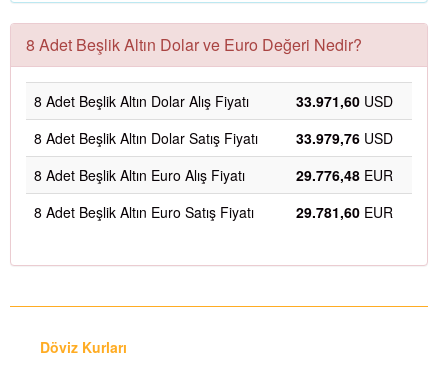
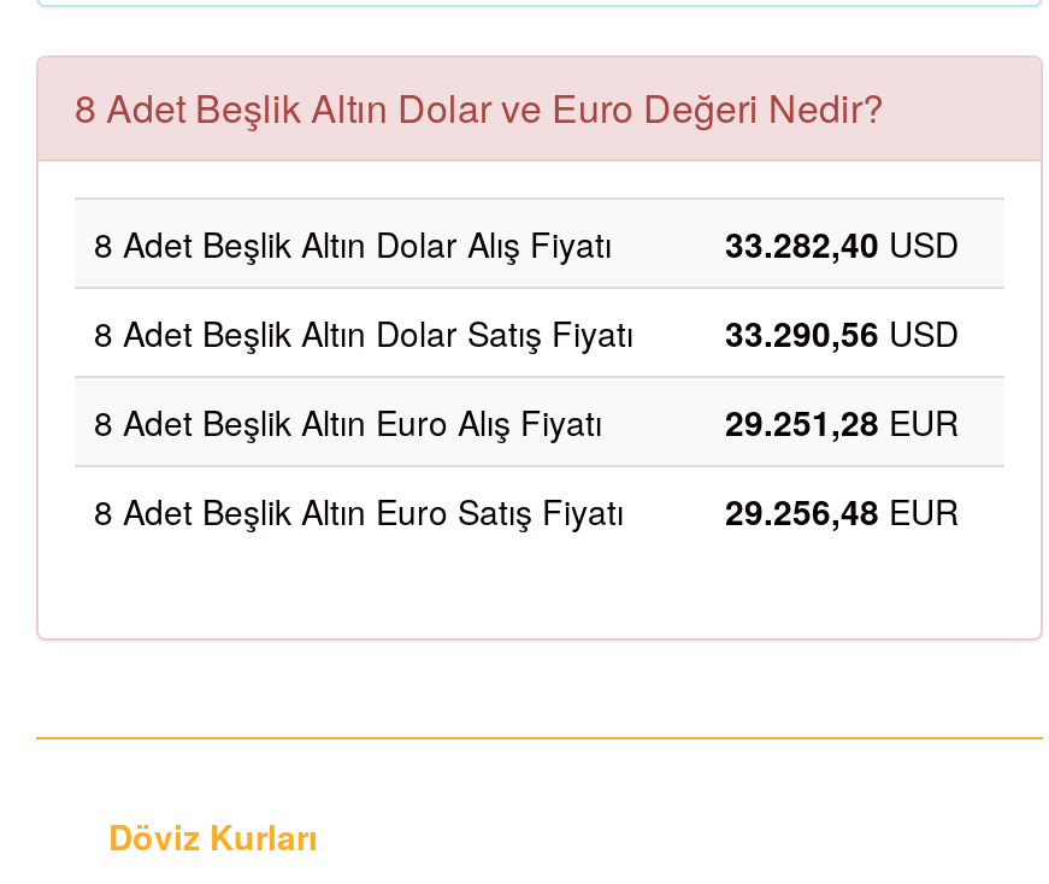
- 33.971,60 USD
+ 33.282,40 USD

- 8 Adet Beşlik Altın Dolar Satış Fiyatı 33.979,76 USD
+ 8 Adet Beşlik Altın Dolar Satış Fiyatı 33.290,56 USD

- 29.776,48 EUR
+ 29.251,28 EUR

- 29.781,60 EUR
+ 29.256,48 EUR
